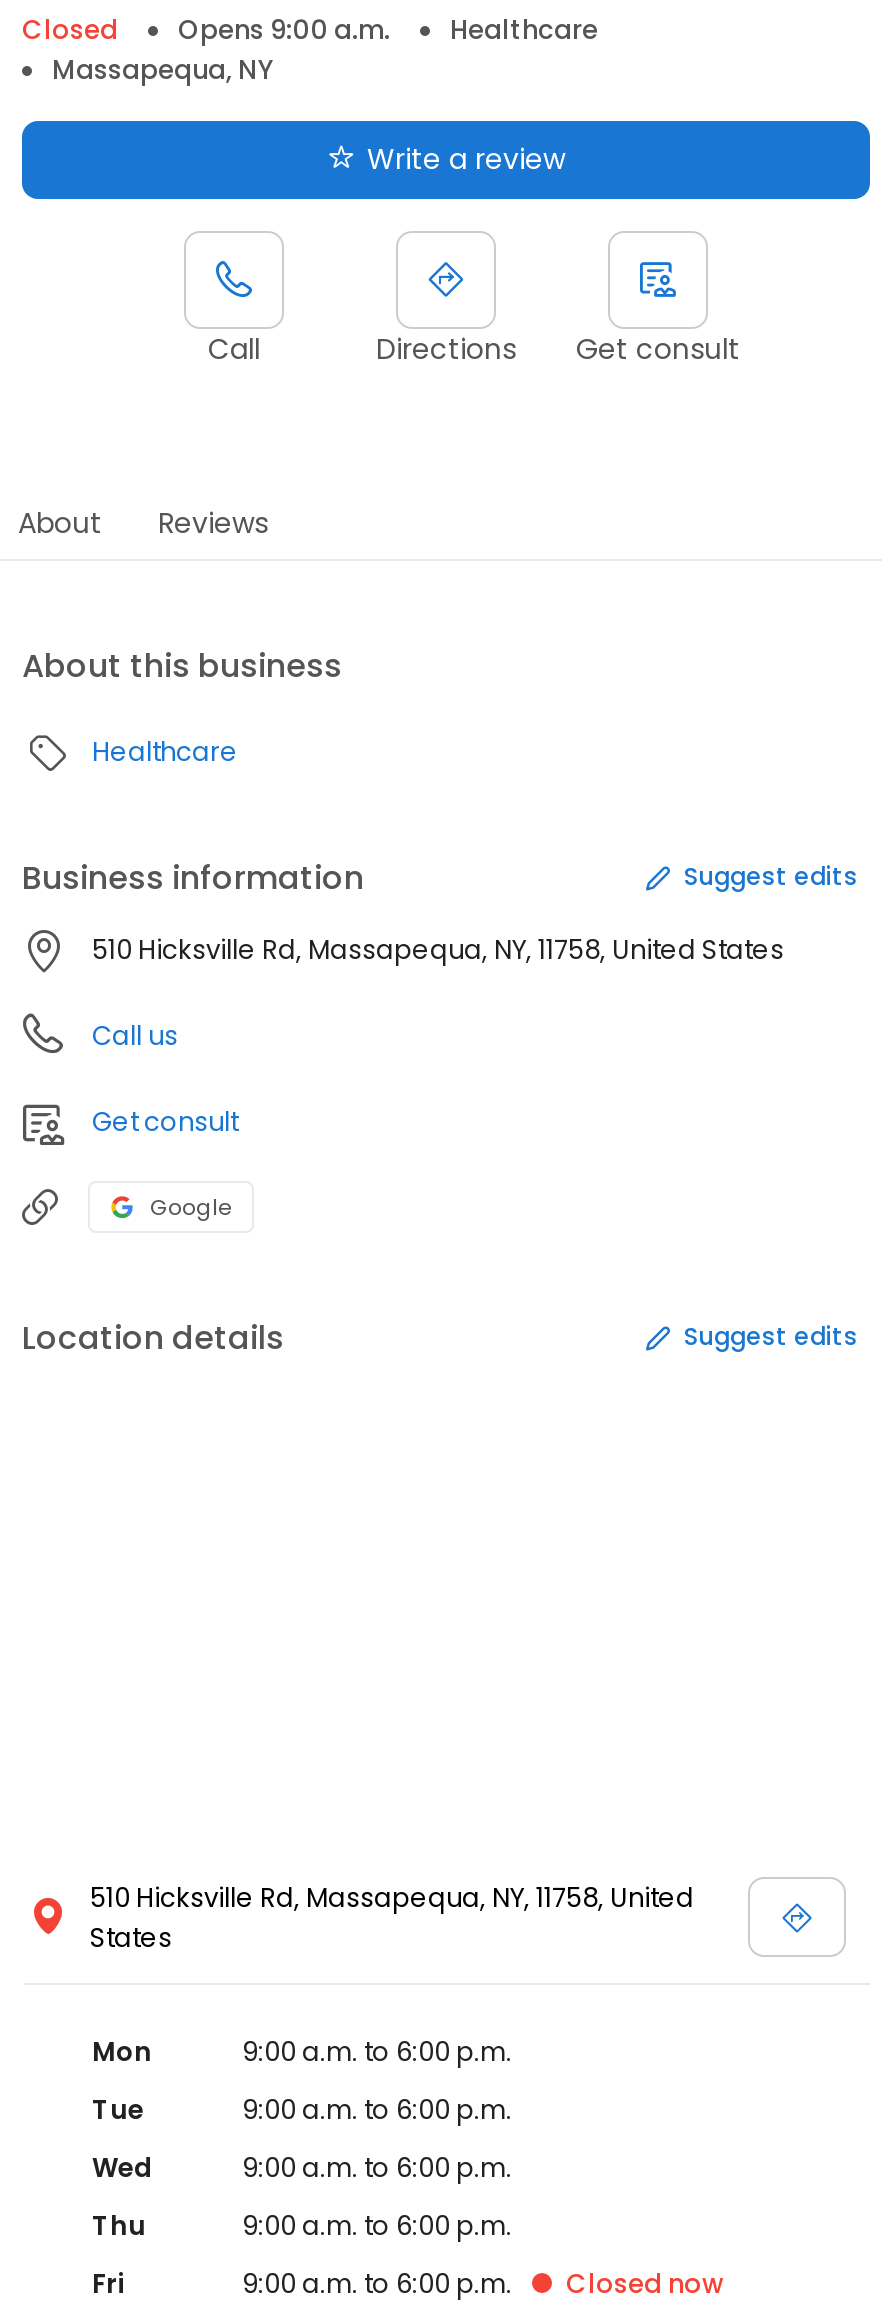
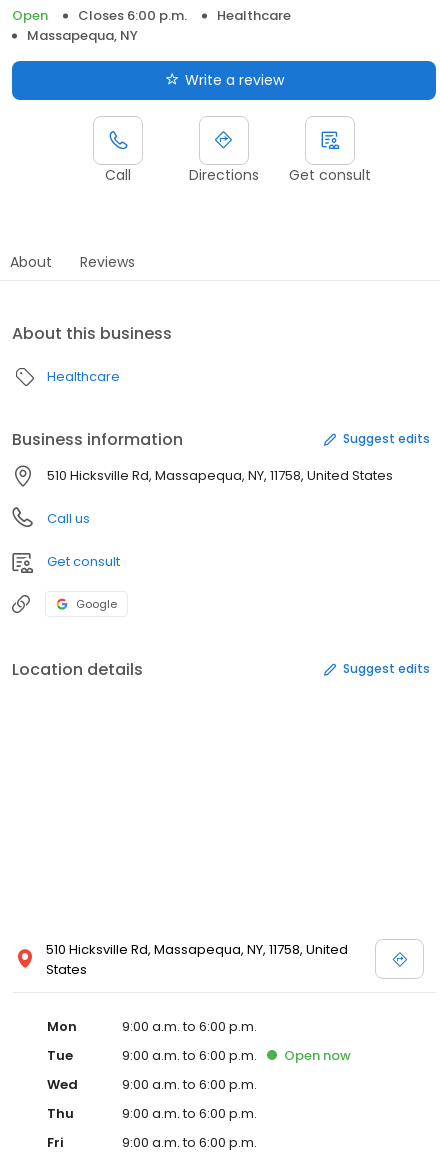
- Closed
- Opens 9:00 a.m.
+ Open
+ Closes 6:00 p.m.

+ Open now

- Closed now
